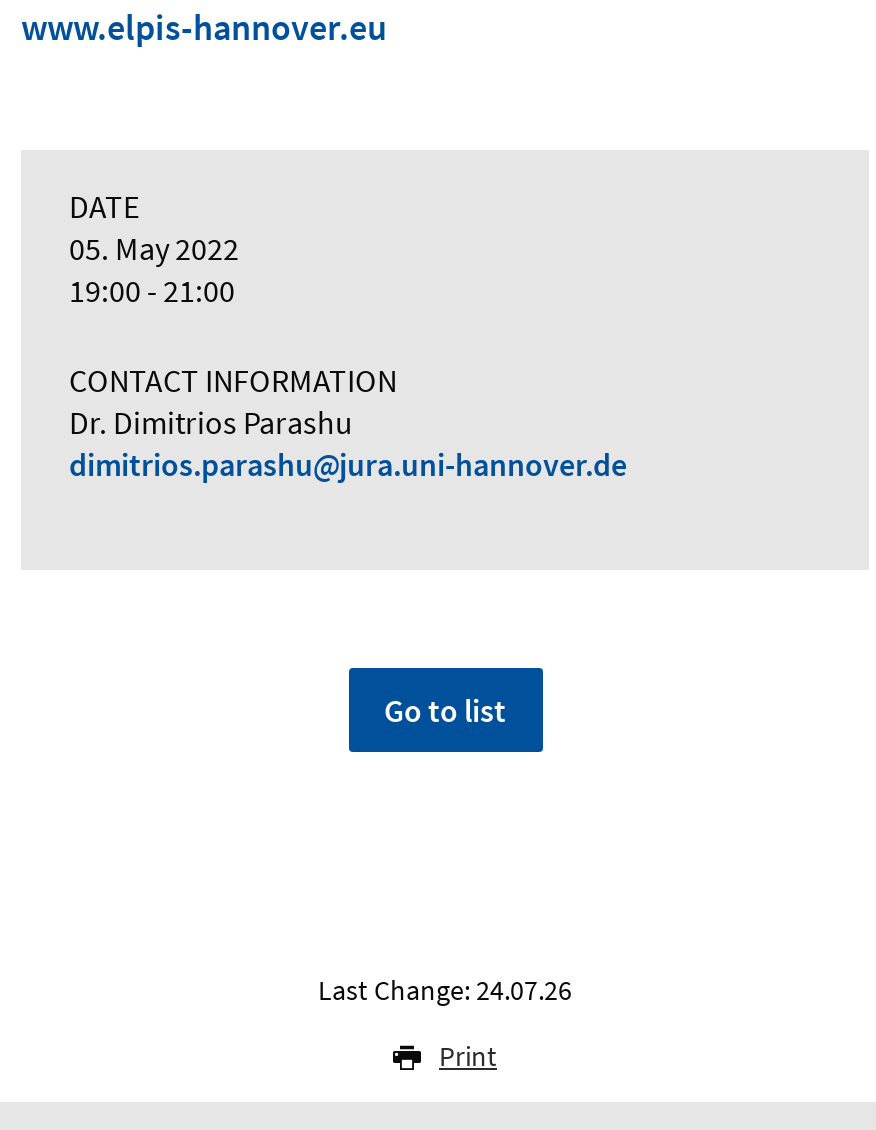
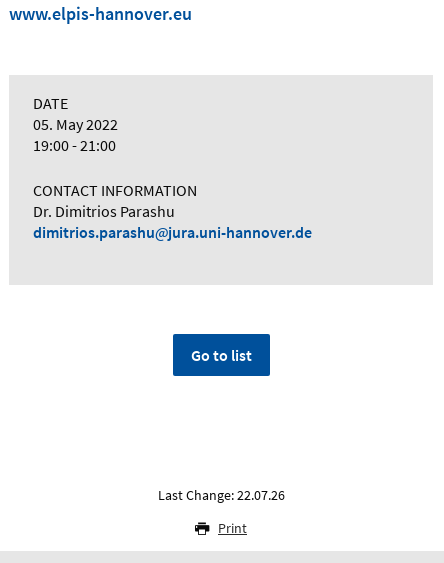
- Last Change: 24.07.26
+ Last Change: 22.07.26
